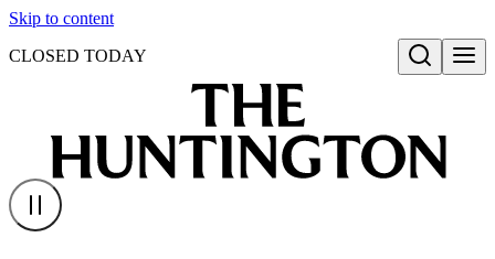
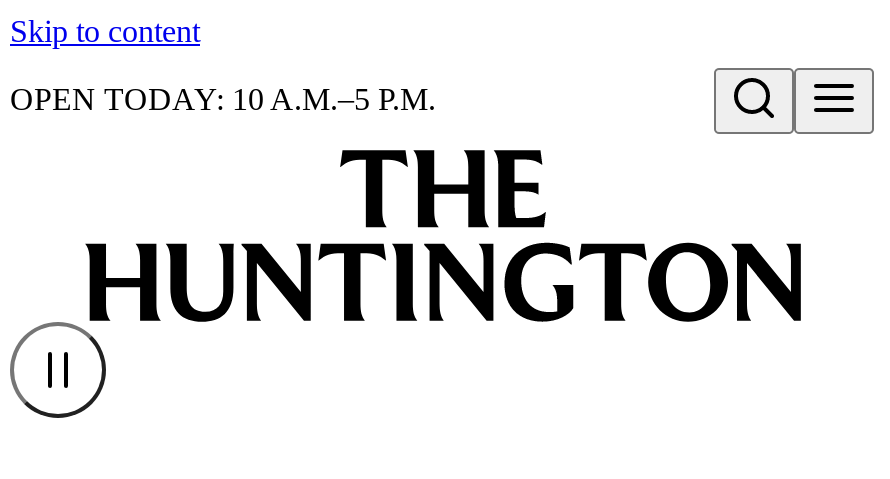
- CLOSED TODAY
+ OPEN TODAY: 10 A.M.–5 P.M.
